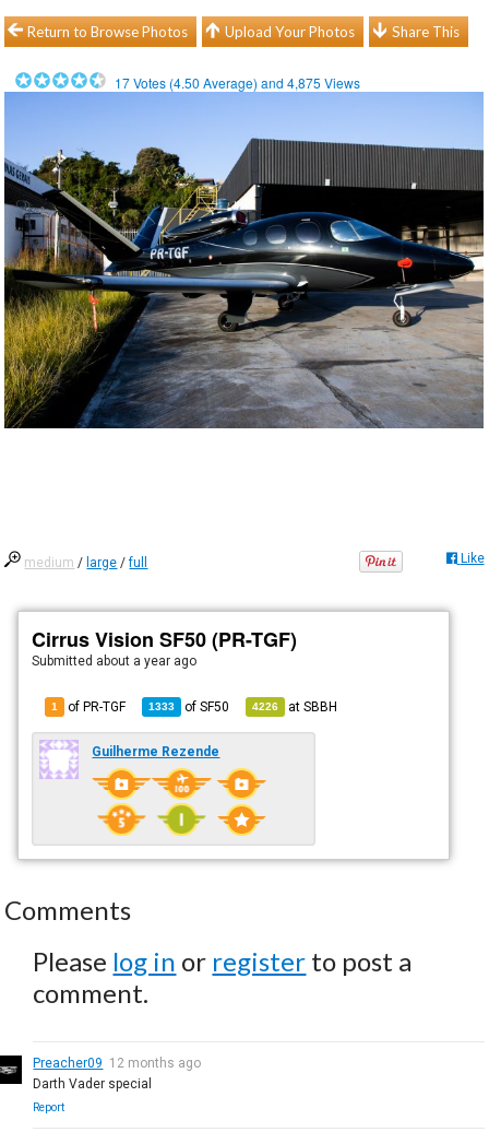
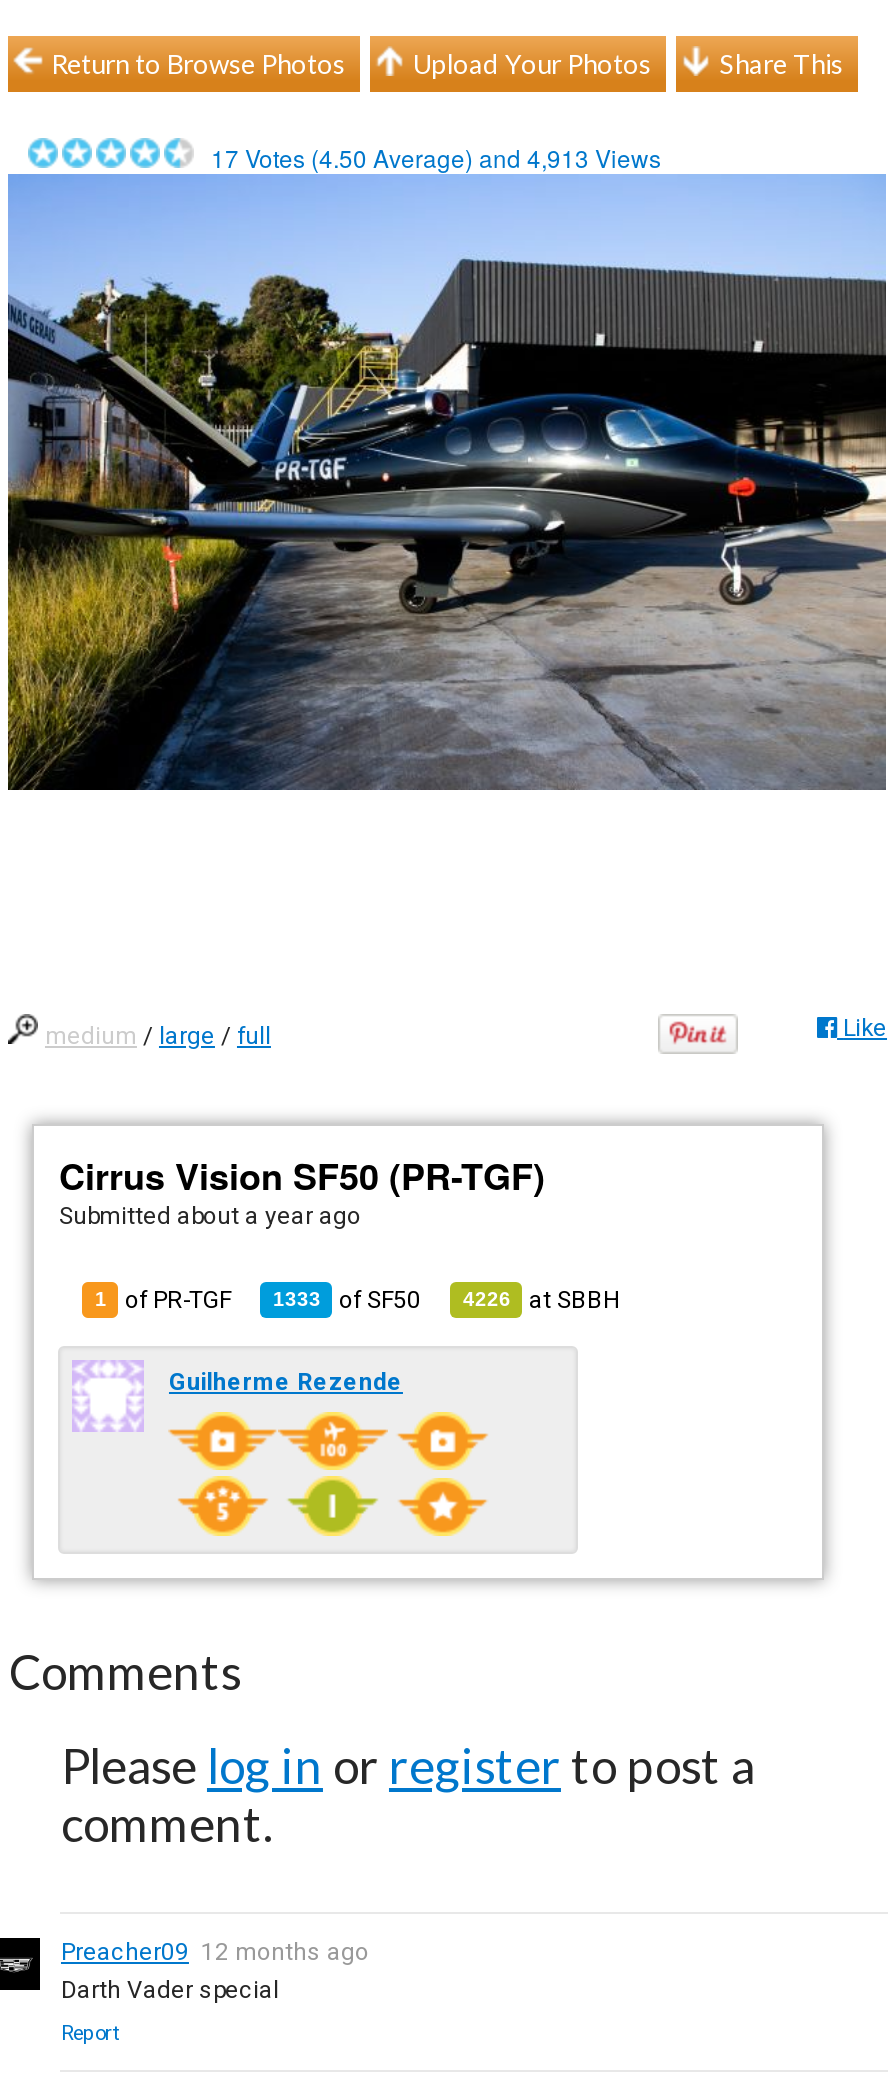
- 17 Votes (4.50 Average) and 4,875 Views
+ 17 Votes (4.50 Average) and 4,913 Views
